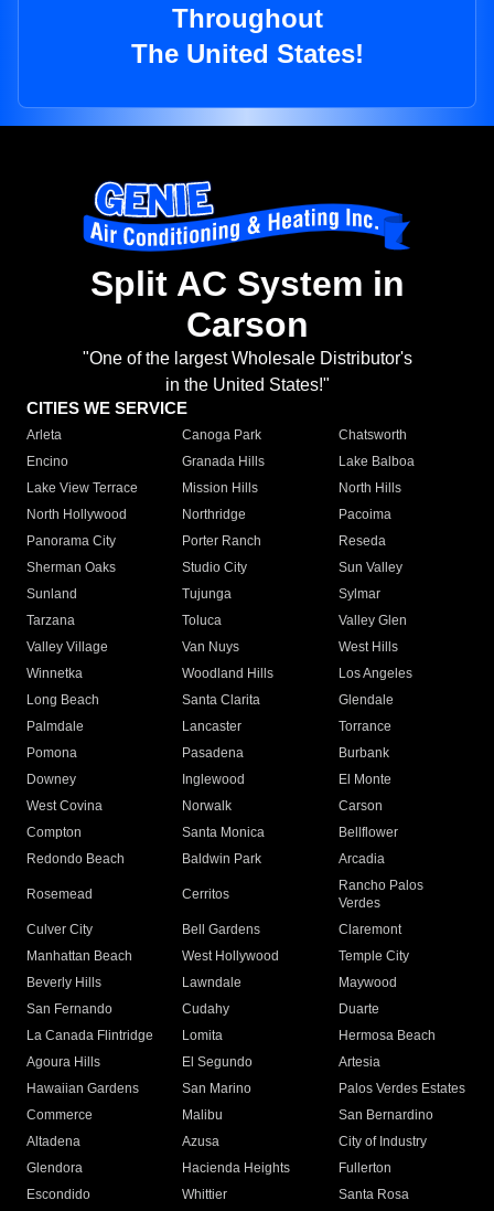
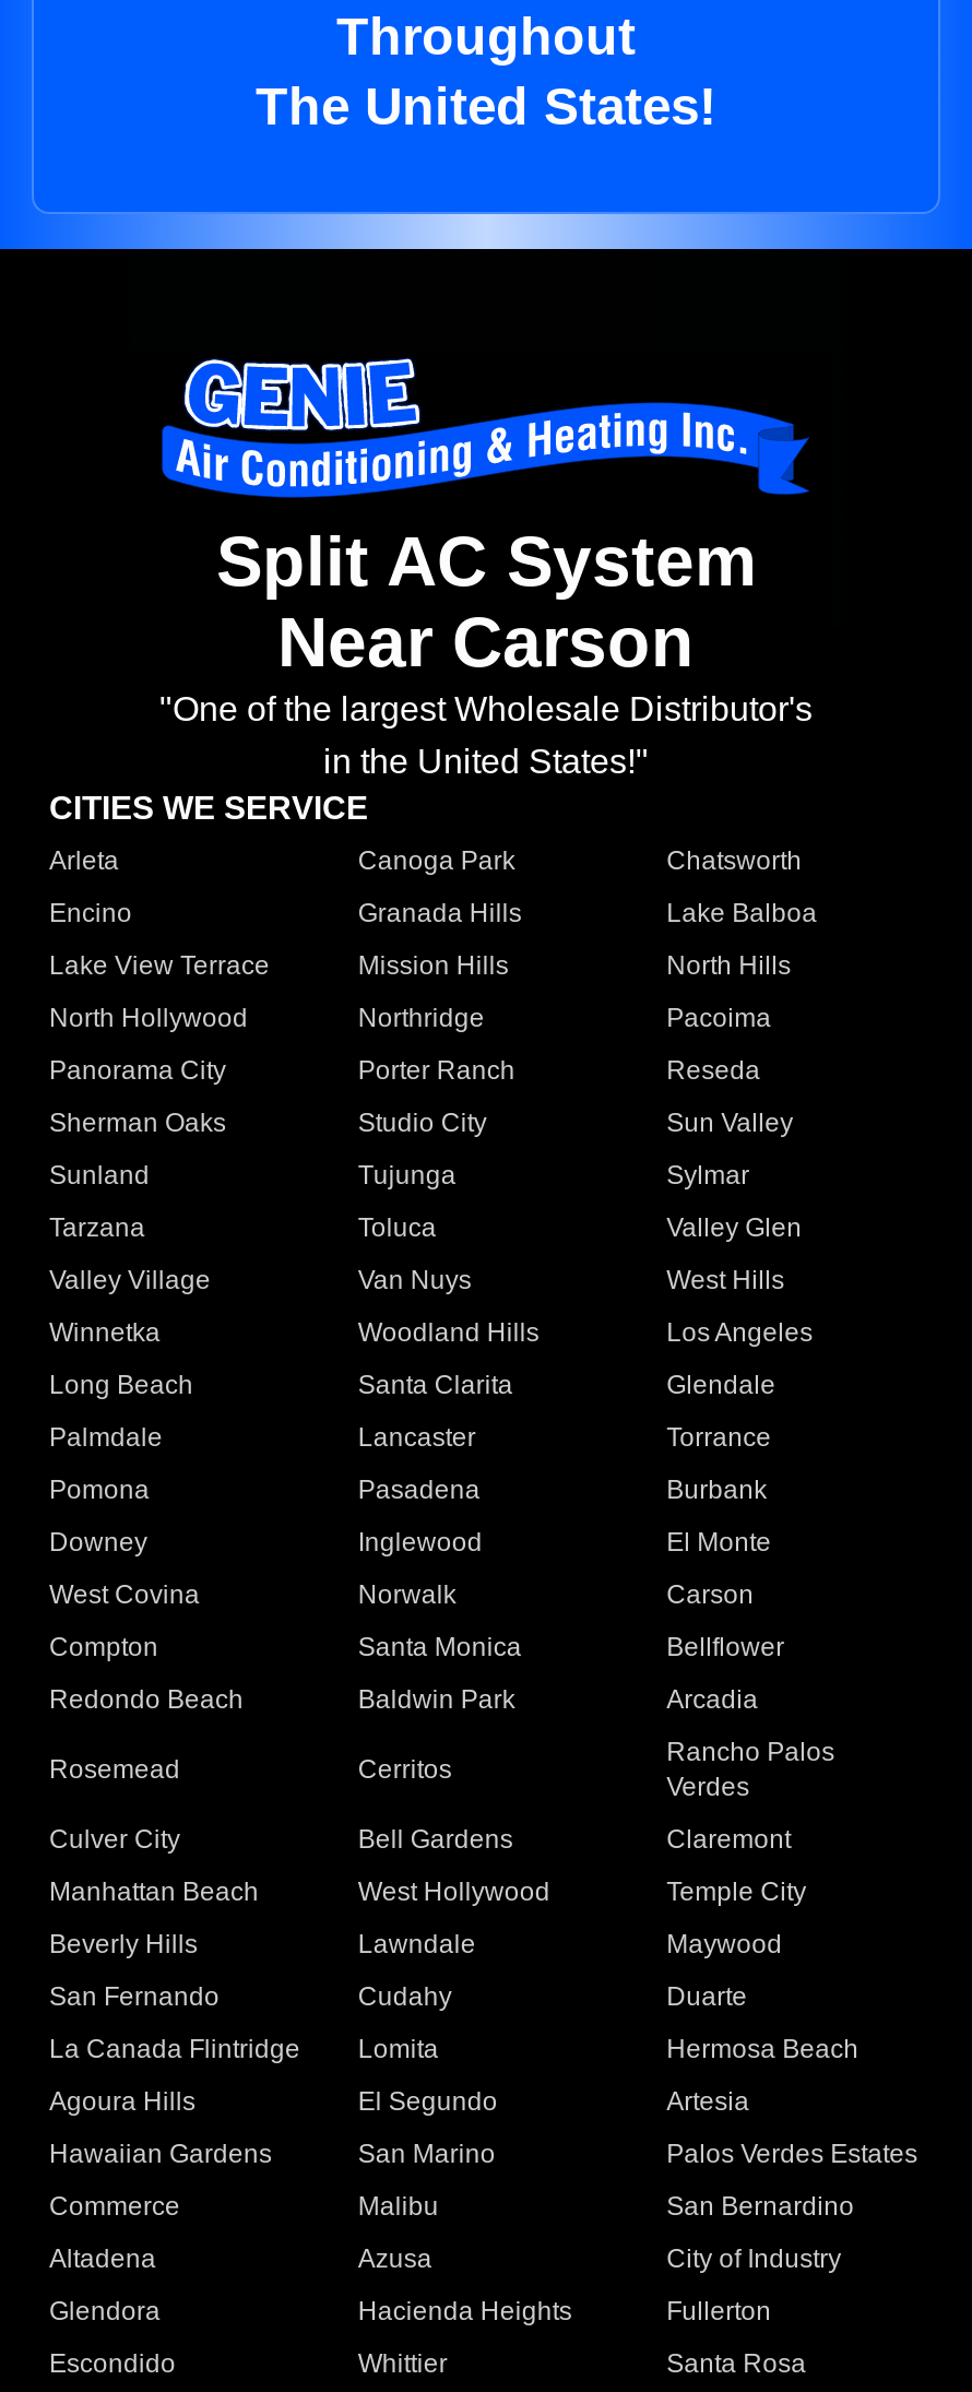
- Split AC System in
- Carson
+ Split AC System
+ Near Carson
